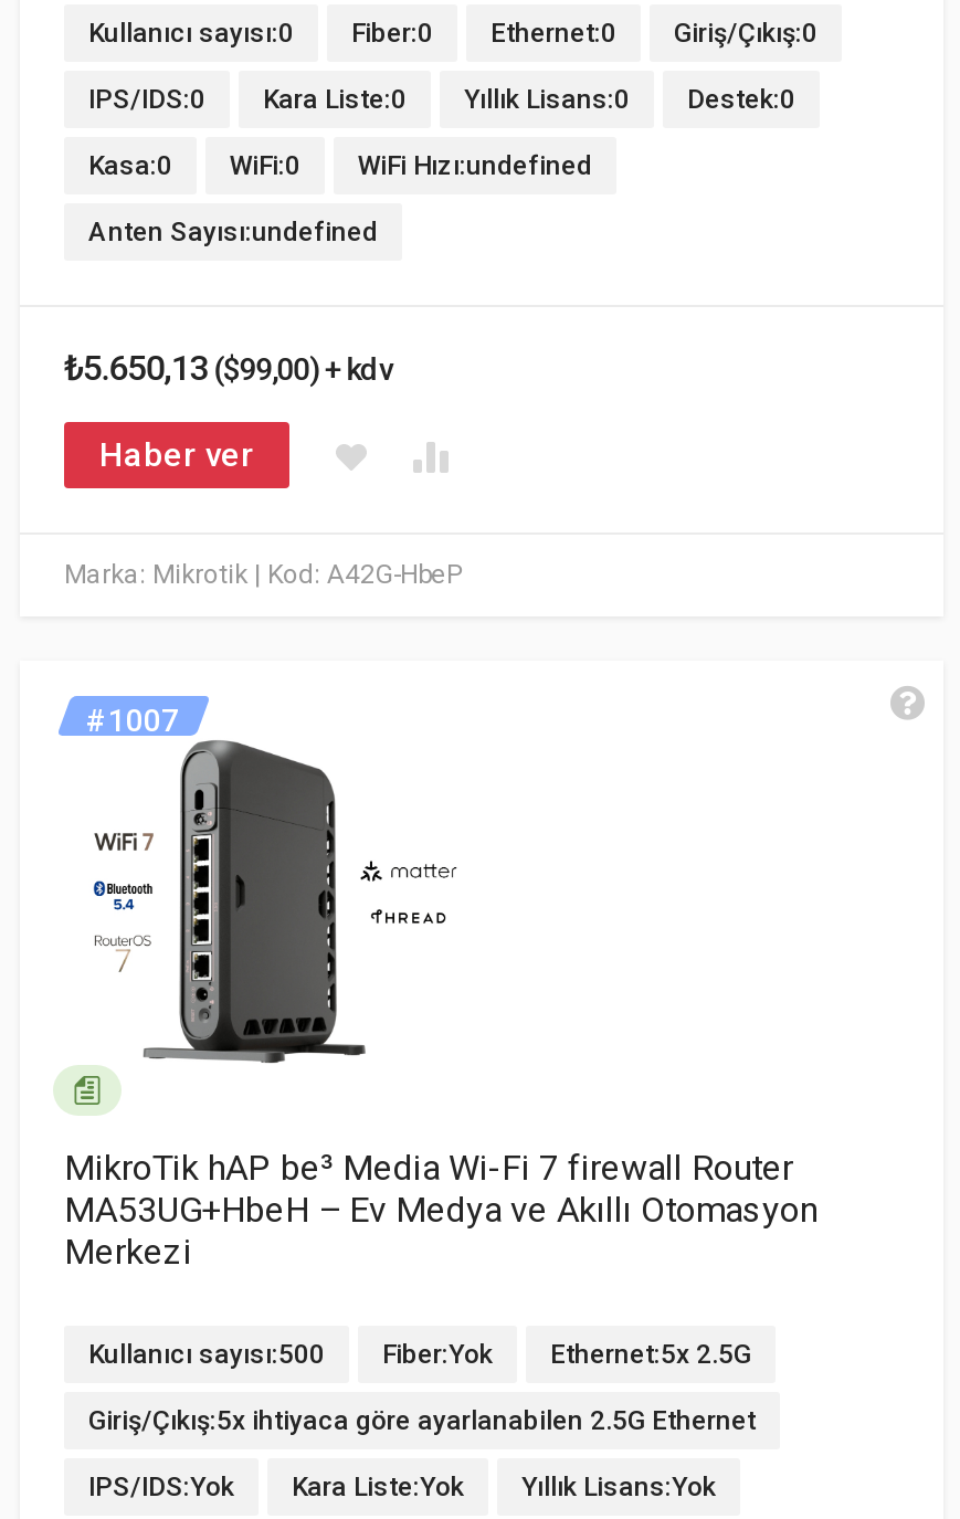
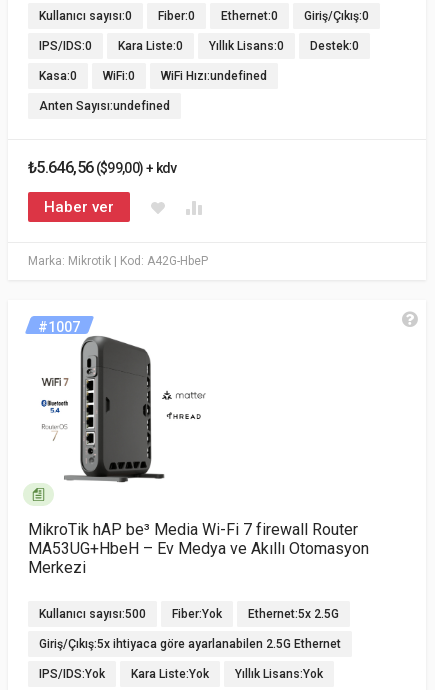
- ₺5.650,13 ($99,00) + kdv
+ ₺5.646,56 ($99,00) + kdv
